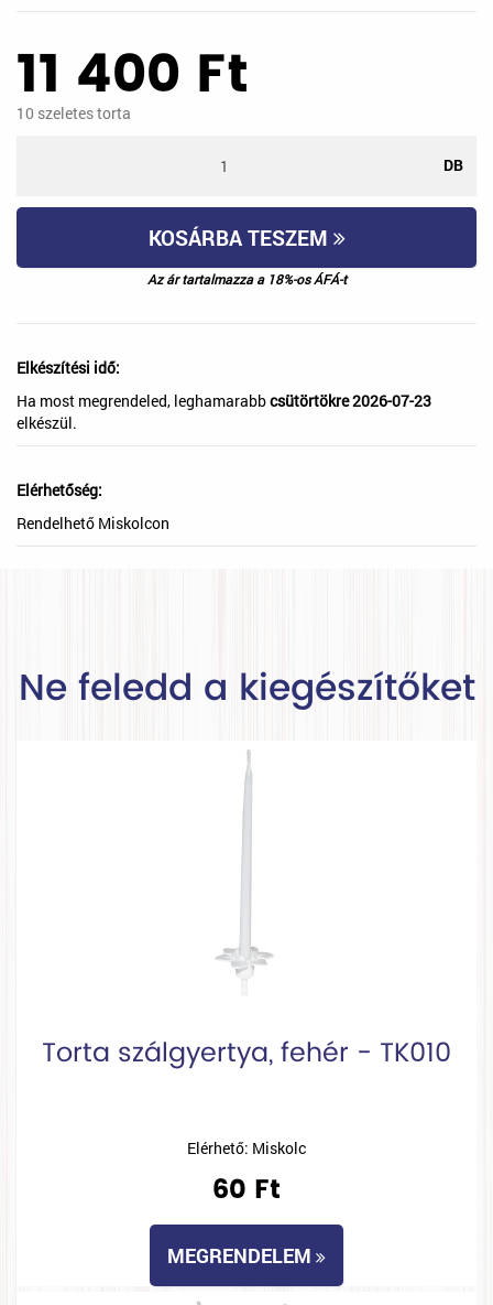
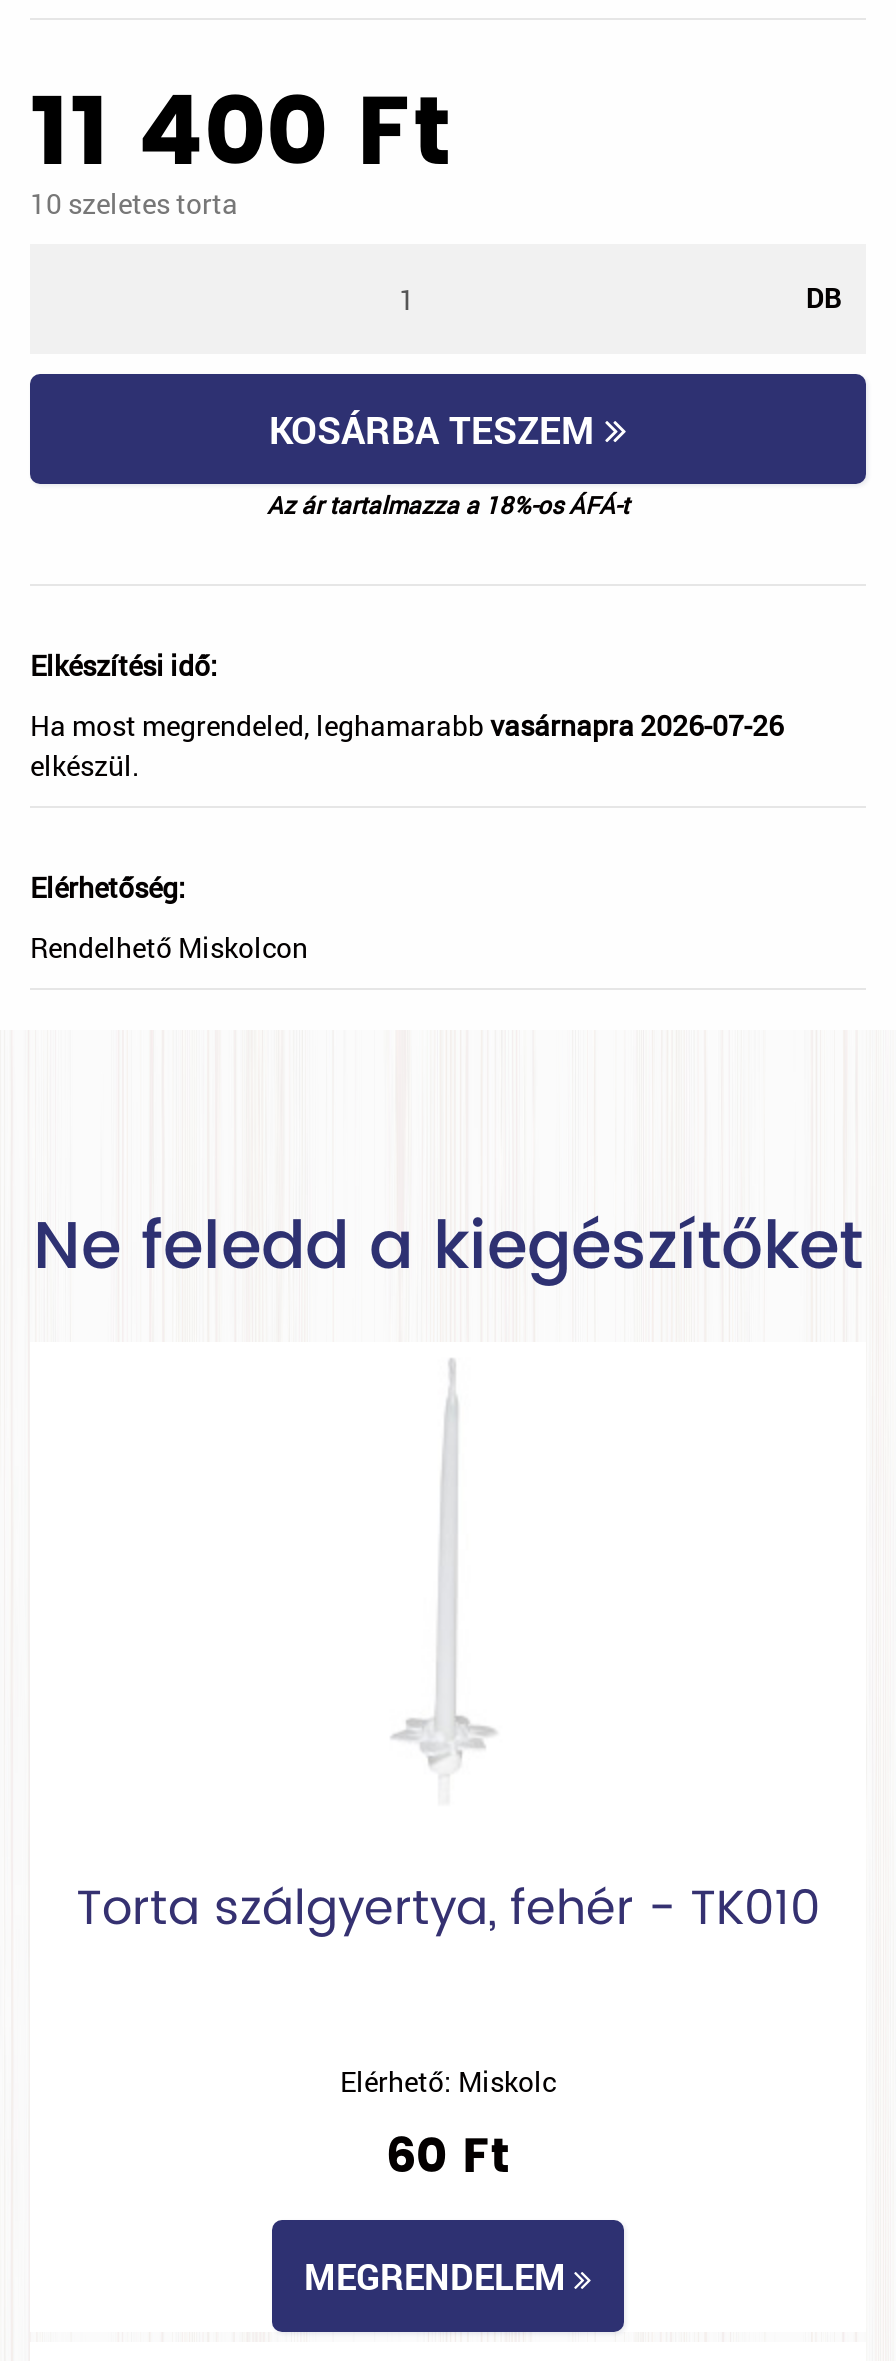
- Ha most megrendeled, leghamarabb csütörtökre 2026-07-23
+ Ha most megrendeled, leghamarabb vasárnapra 2026-07-26
